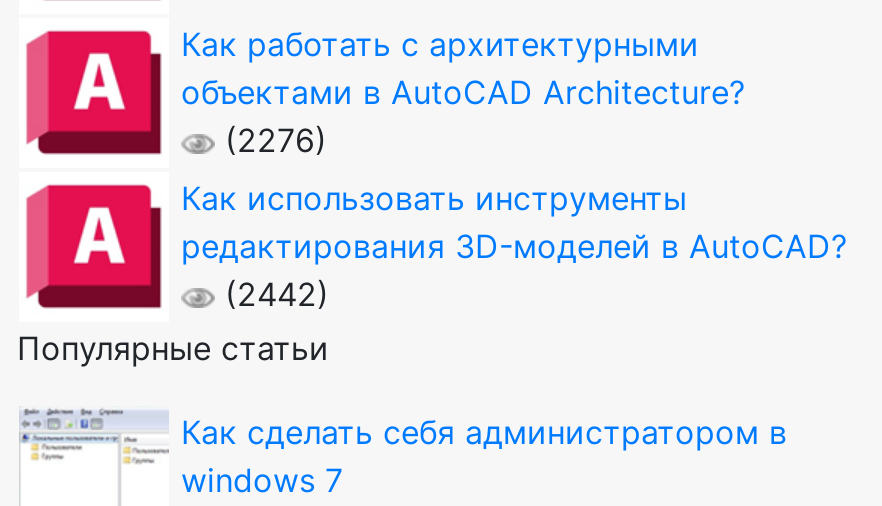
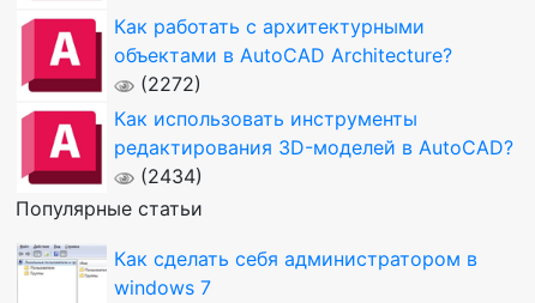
- (2276)
+ (2272)

- (2442)
+ (2434)
